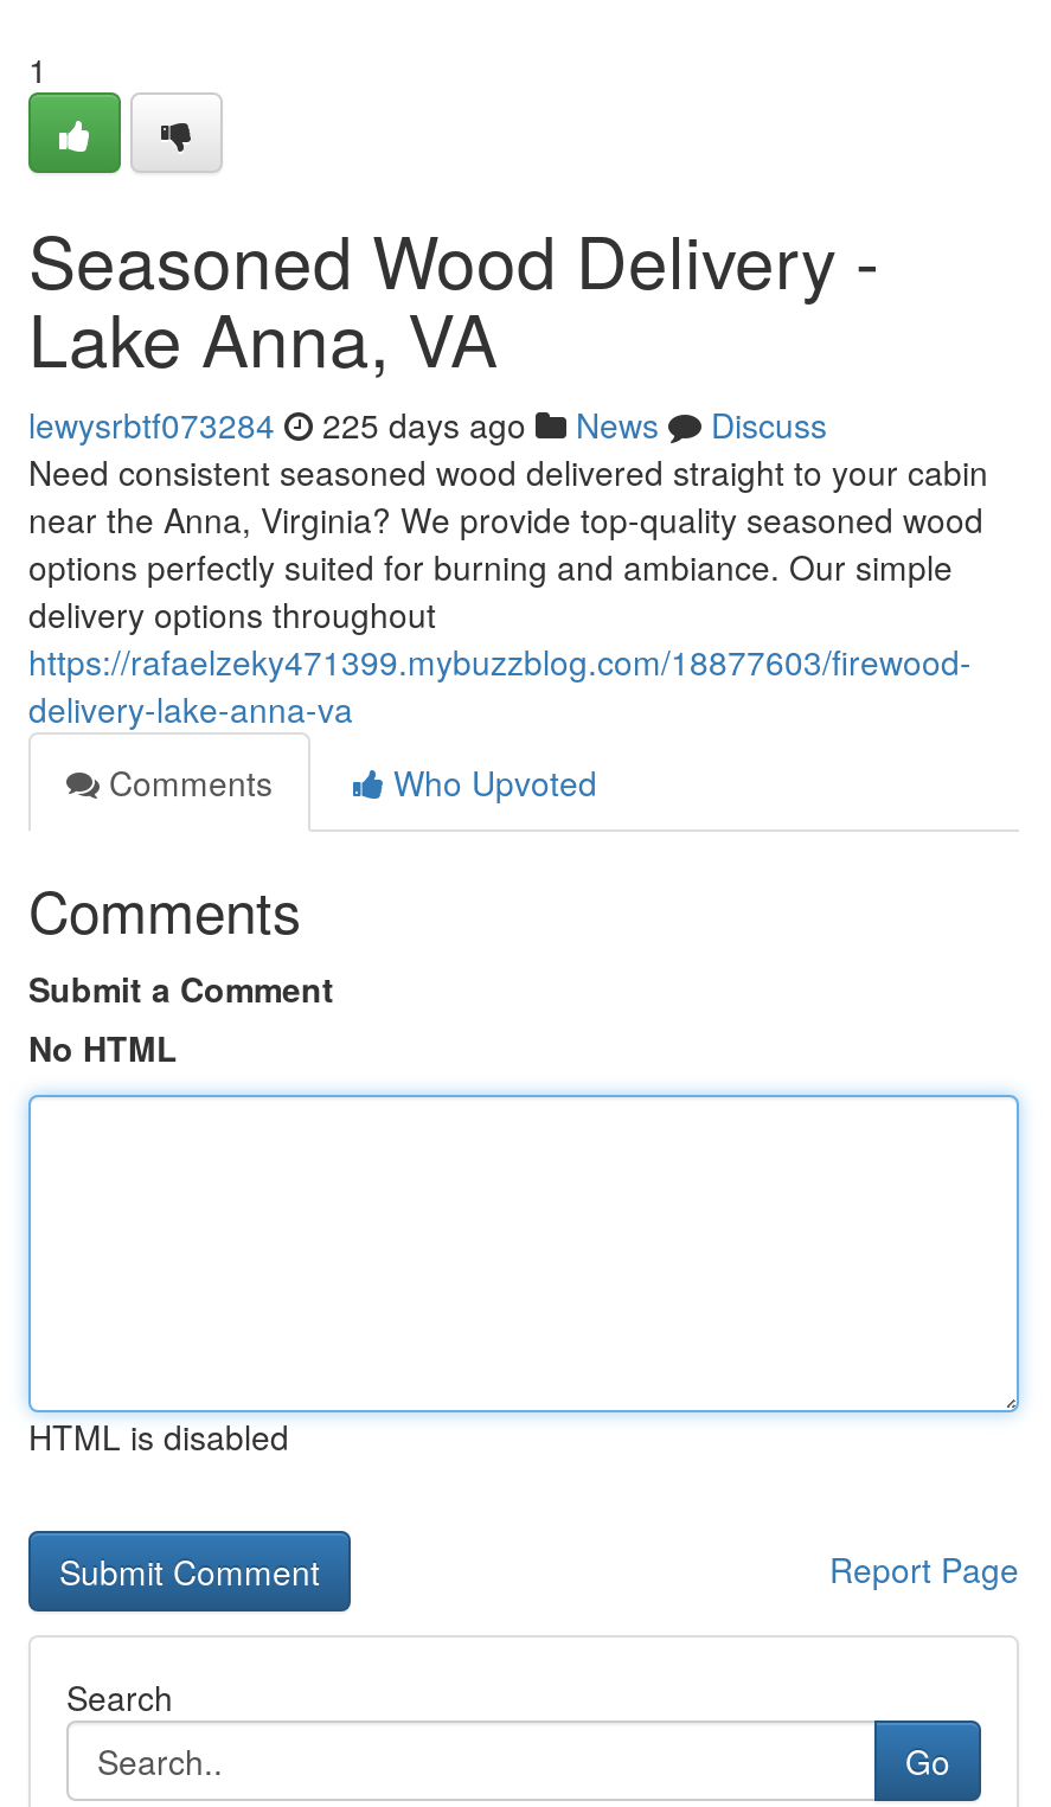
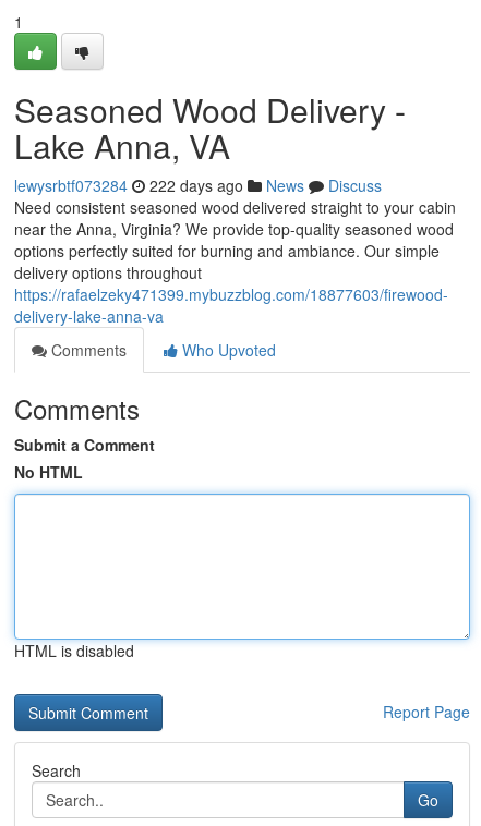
- lewysrbtf073284 225 days ago News Discuss
+ lewysrbtf073284 222 days ago News Discuss
